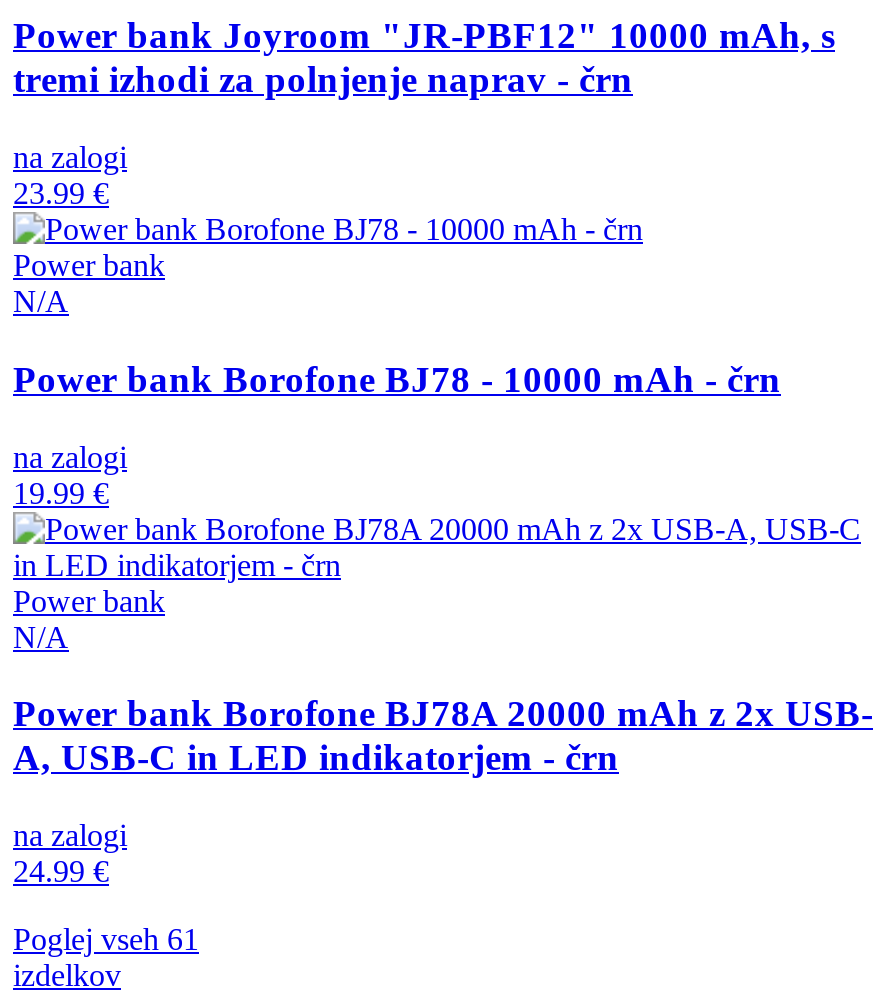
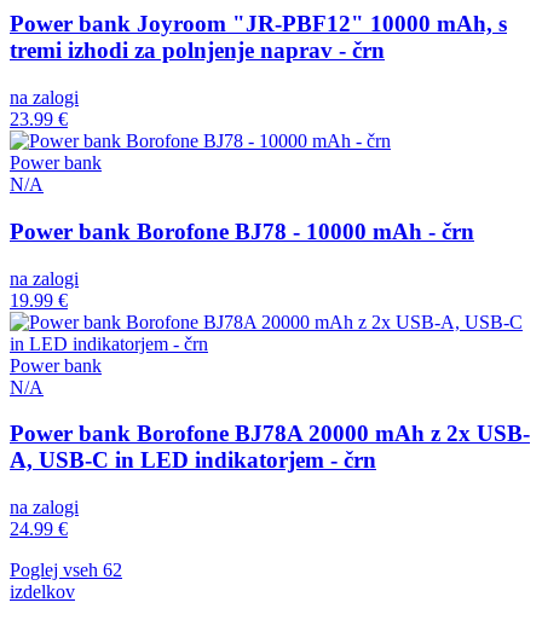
- Poglej vseh 61
+ Poglej vseh 62
